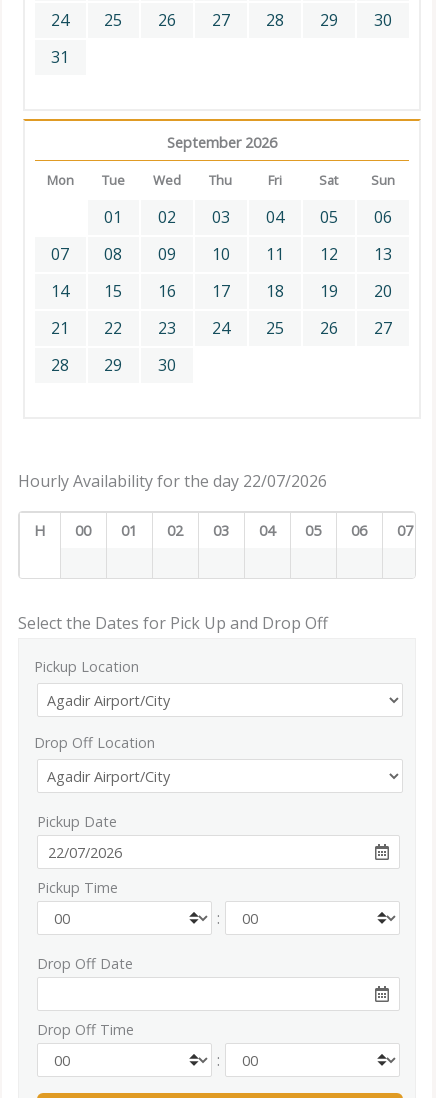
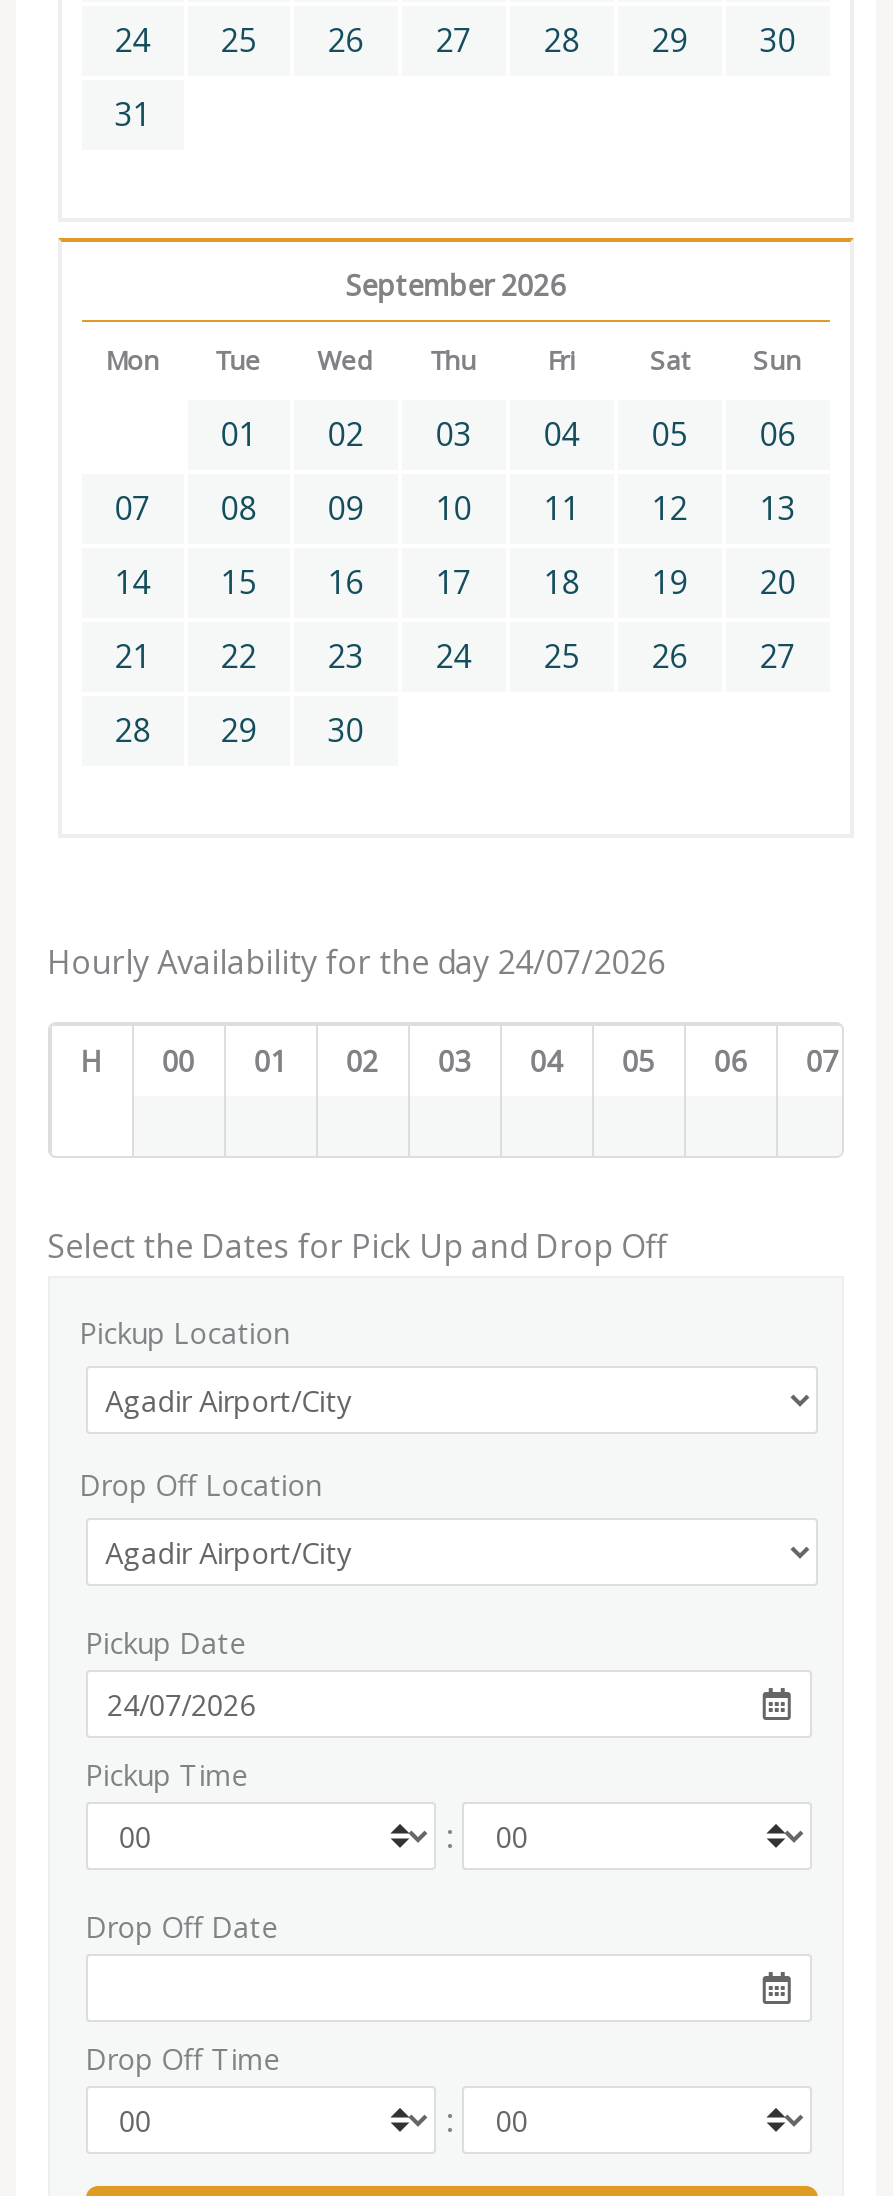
- Hourly Availability for the day 22/07/2026
+ Hourly Availability for the day 24/07/2026
